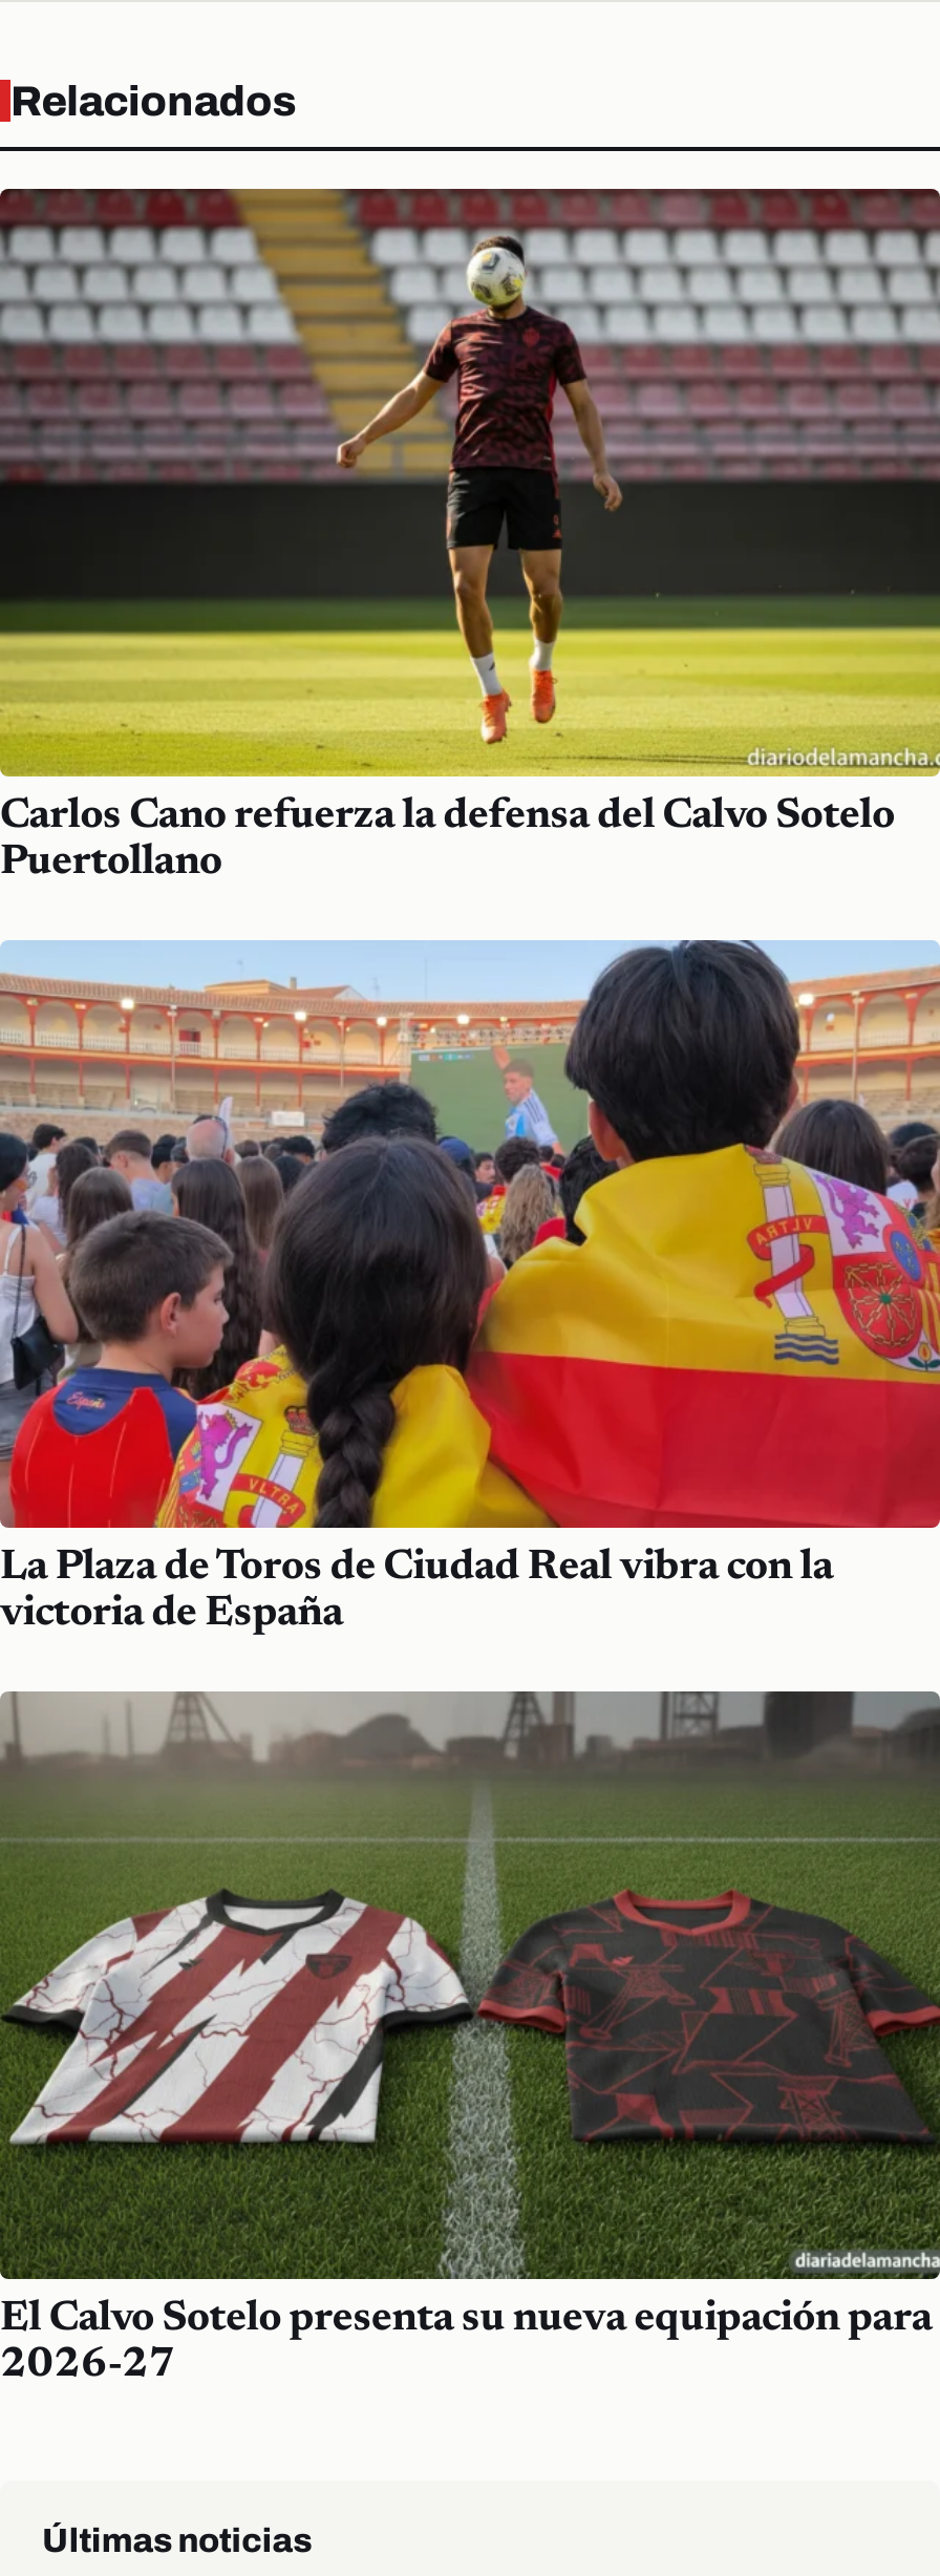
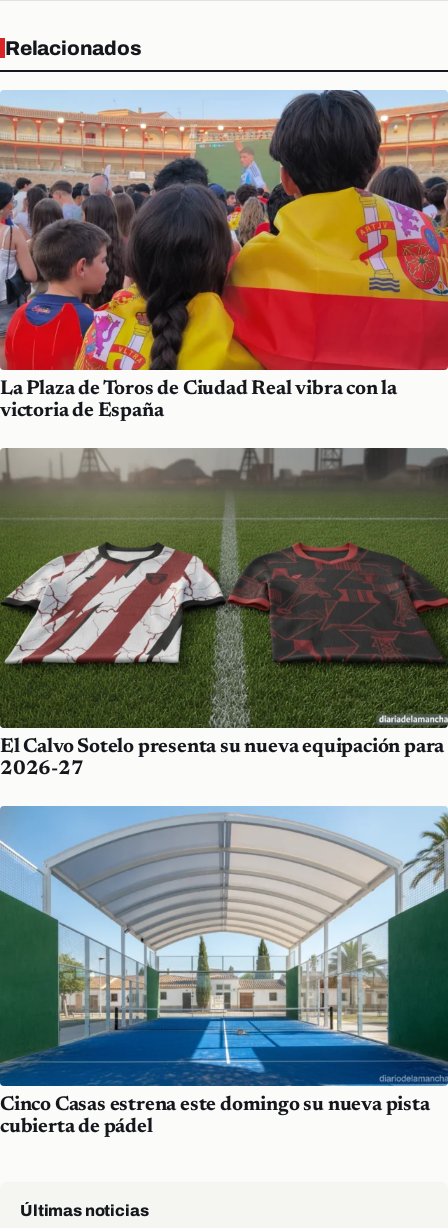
- [image]
- Carlos Cano refuerza la defensa del Calvo Sotelo
- Puertollano

moved up: [image] | La Plaza de Toros de Ciudad Real vibra con la | victoria de España | El Calvo Sotelo presenta su nueva equipación para | 2026-27

+ [image]
+ Cinco Casas estrena este domingo su nueva pista
+ cubierta de pádel
